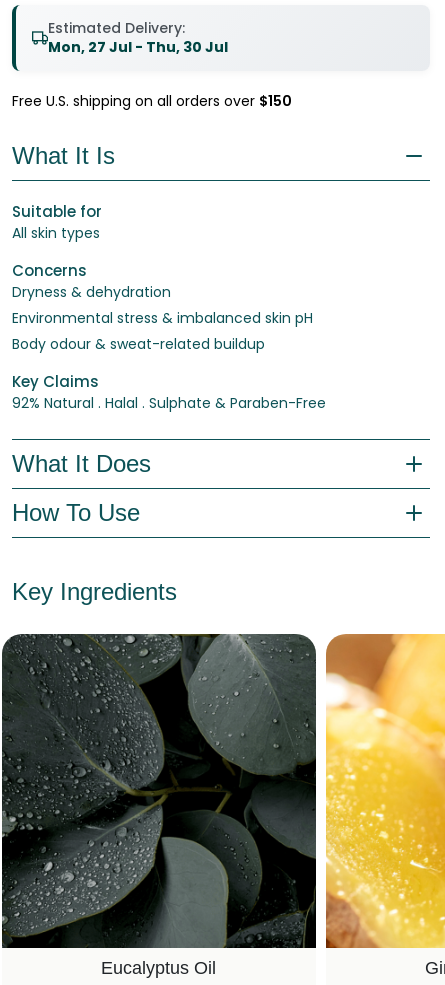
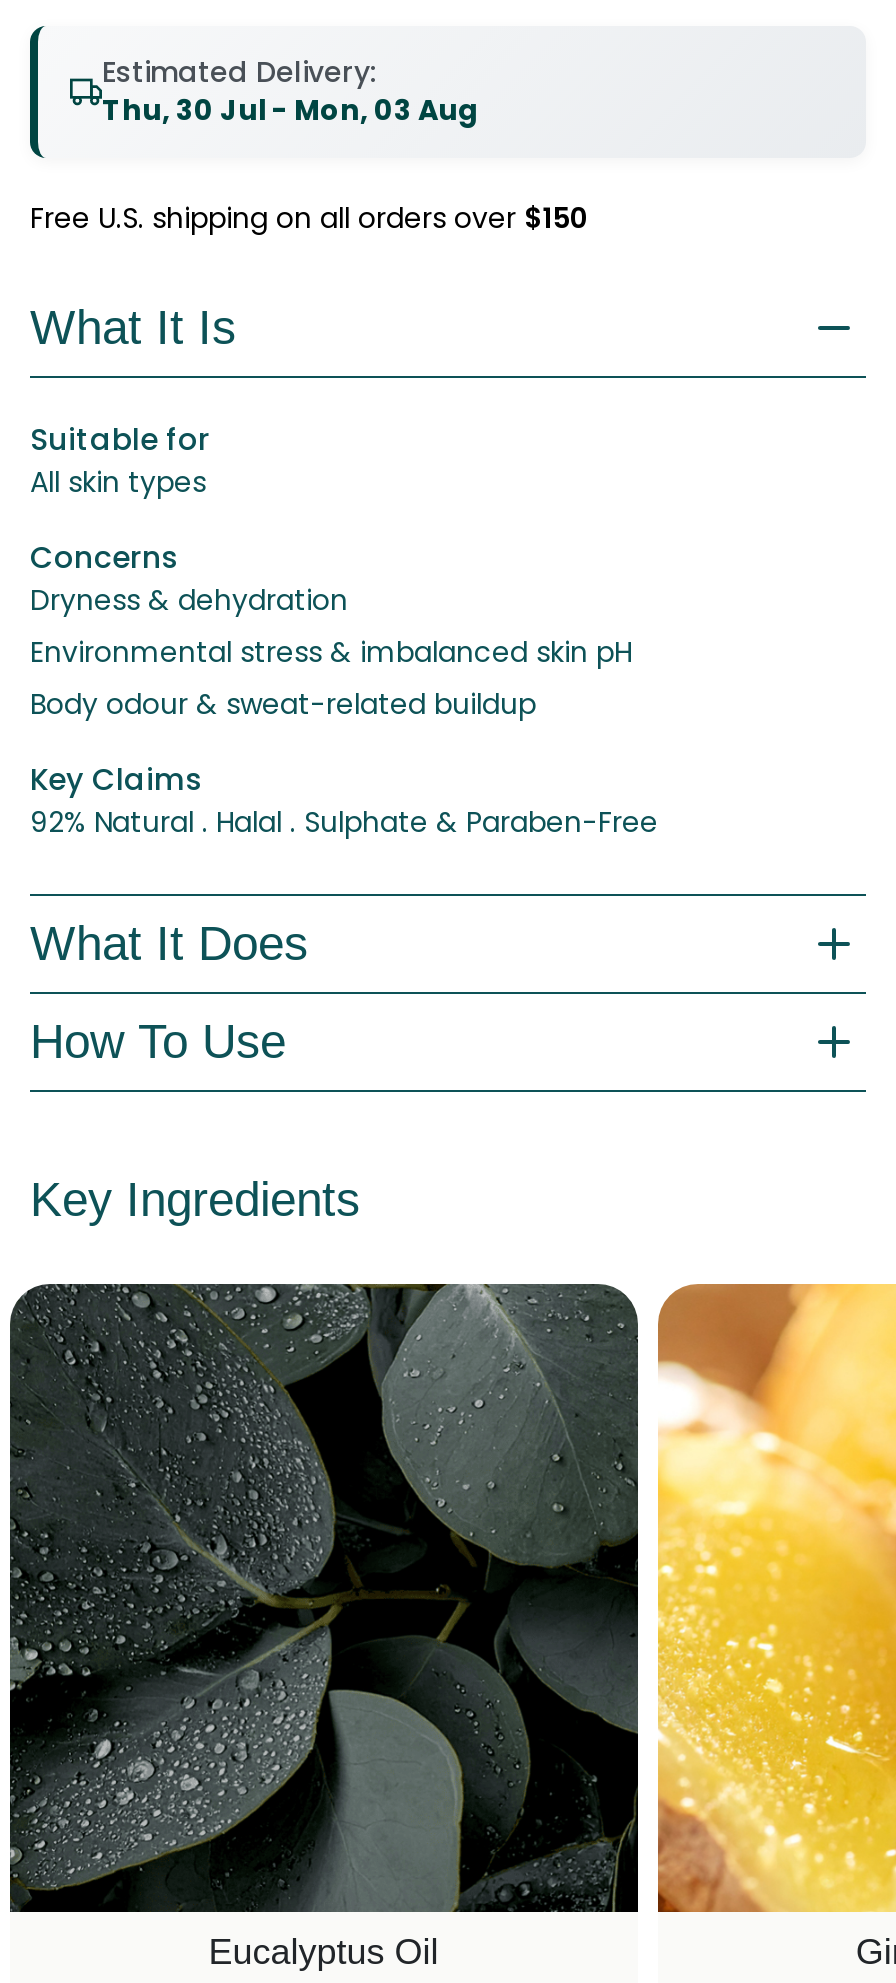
- Mon, 27 Jul - Thu, 30 Jul
+ Thu, 30 Jul - Mon, 03 Aug
